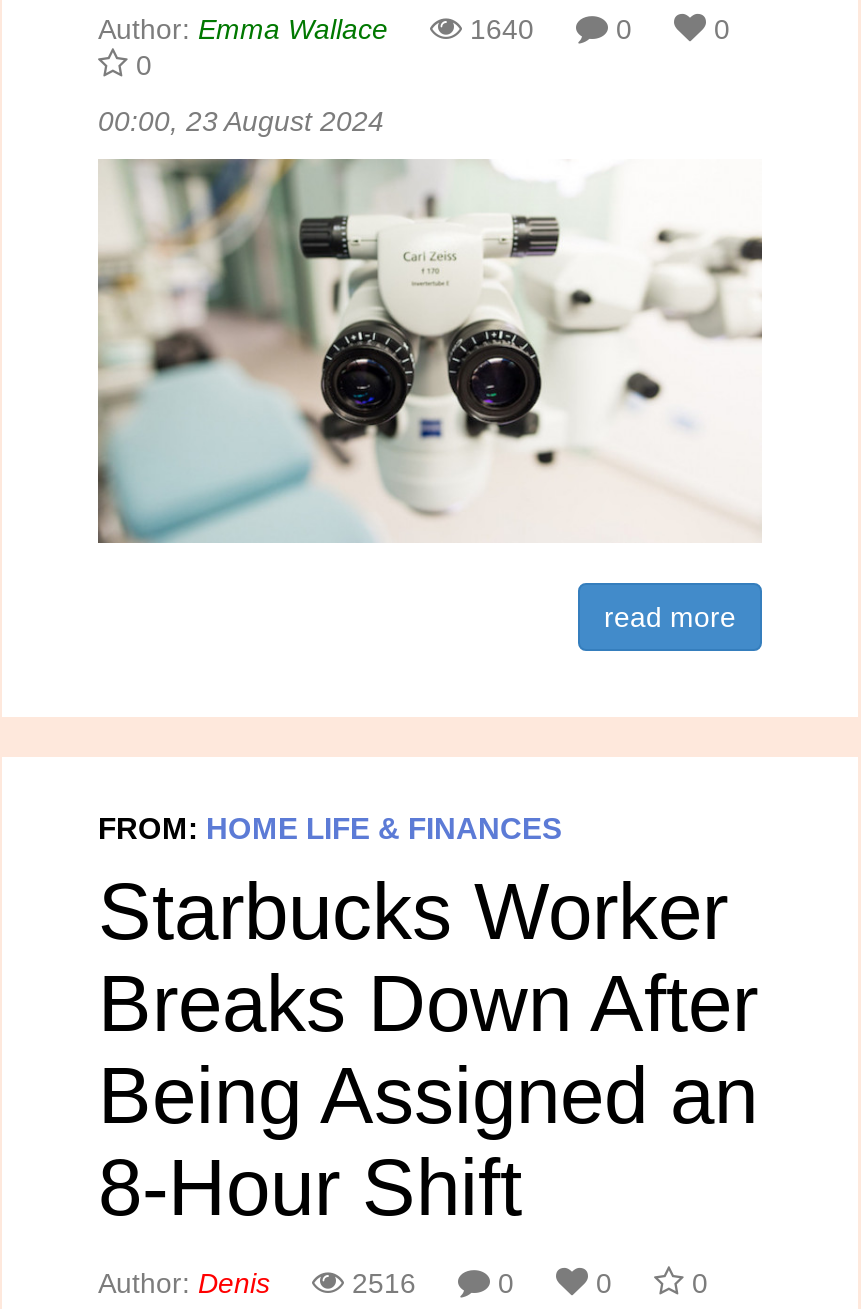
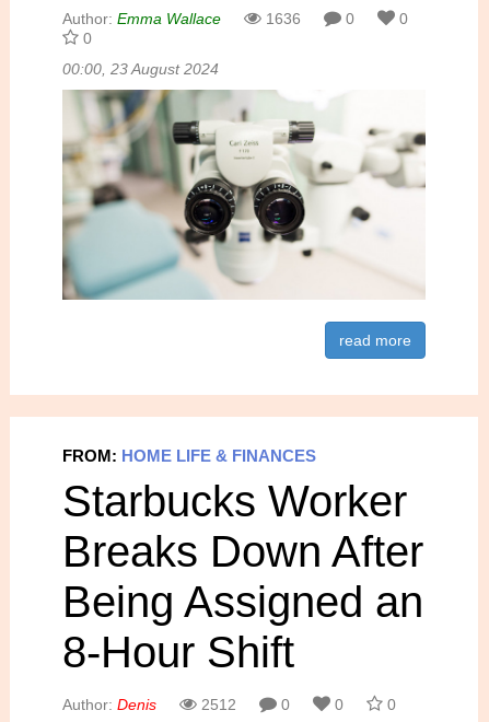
- 1640
+ 1636

- 2516
+ 2512
